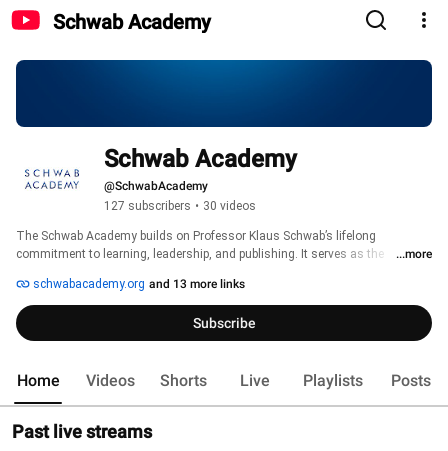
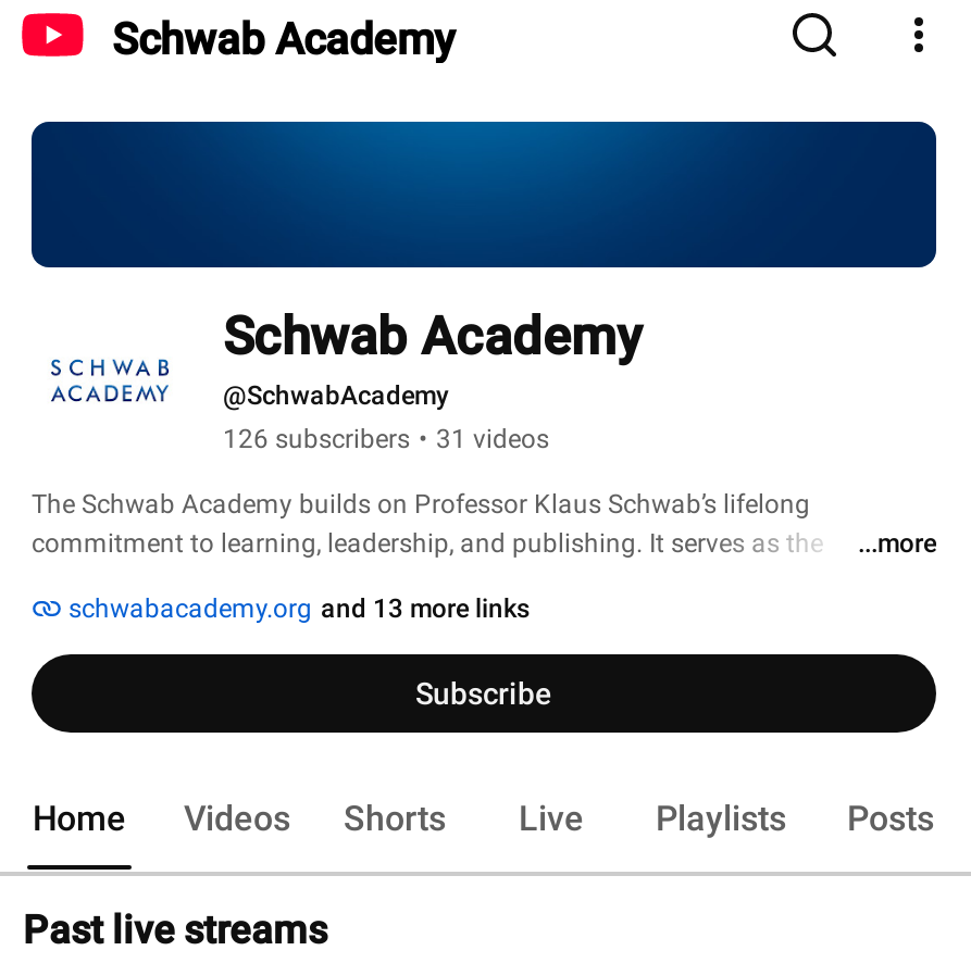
- 127 subscribers • 30 videos
+ 126 subscribers • 31 videos
